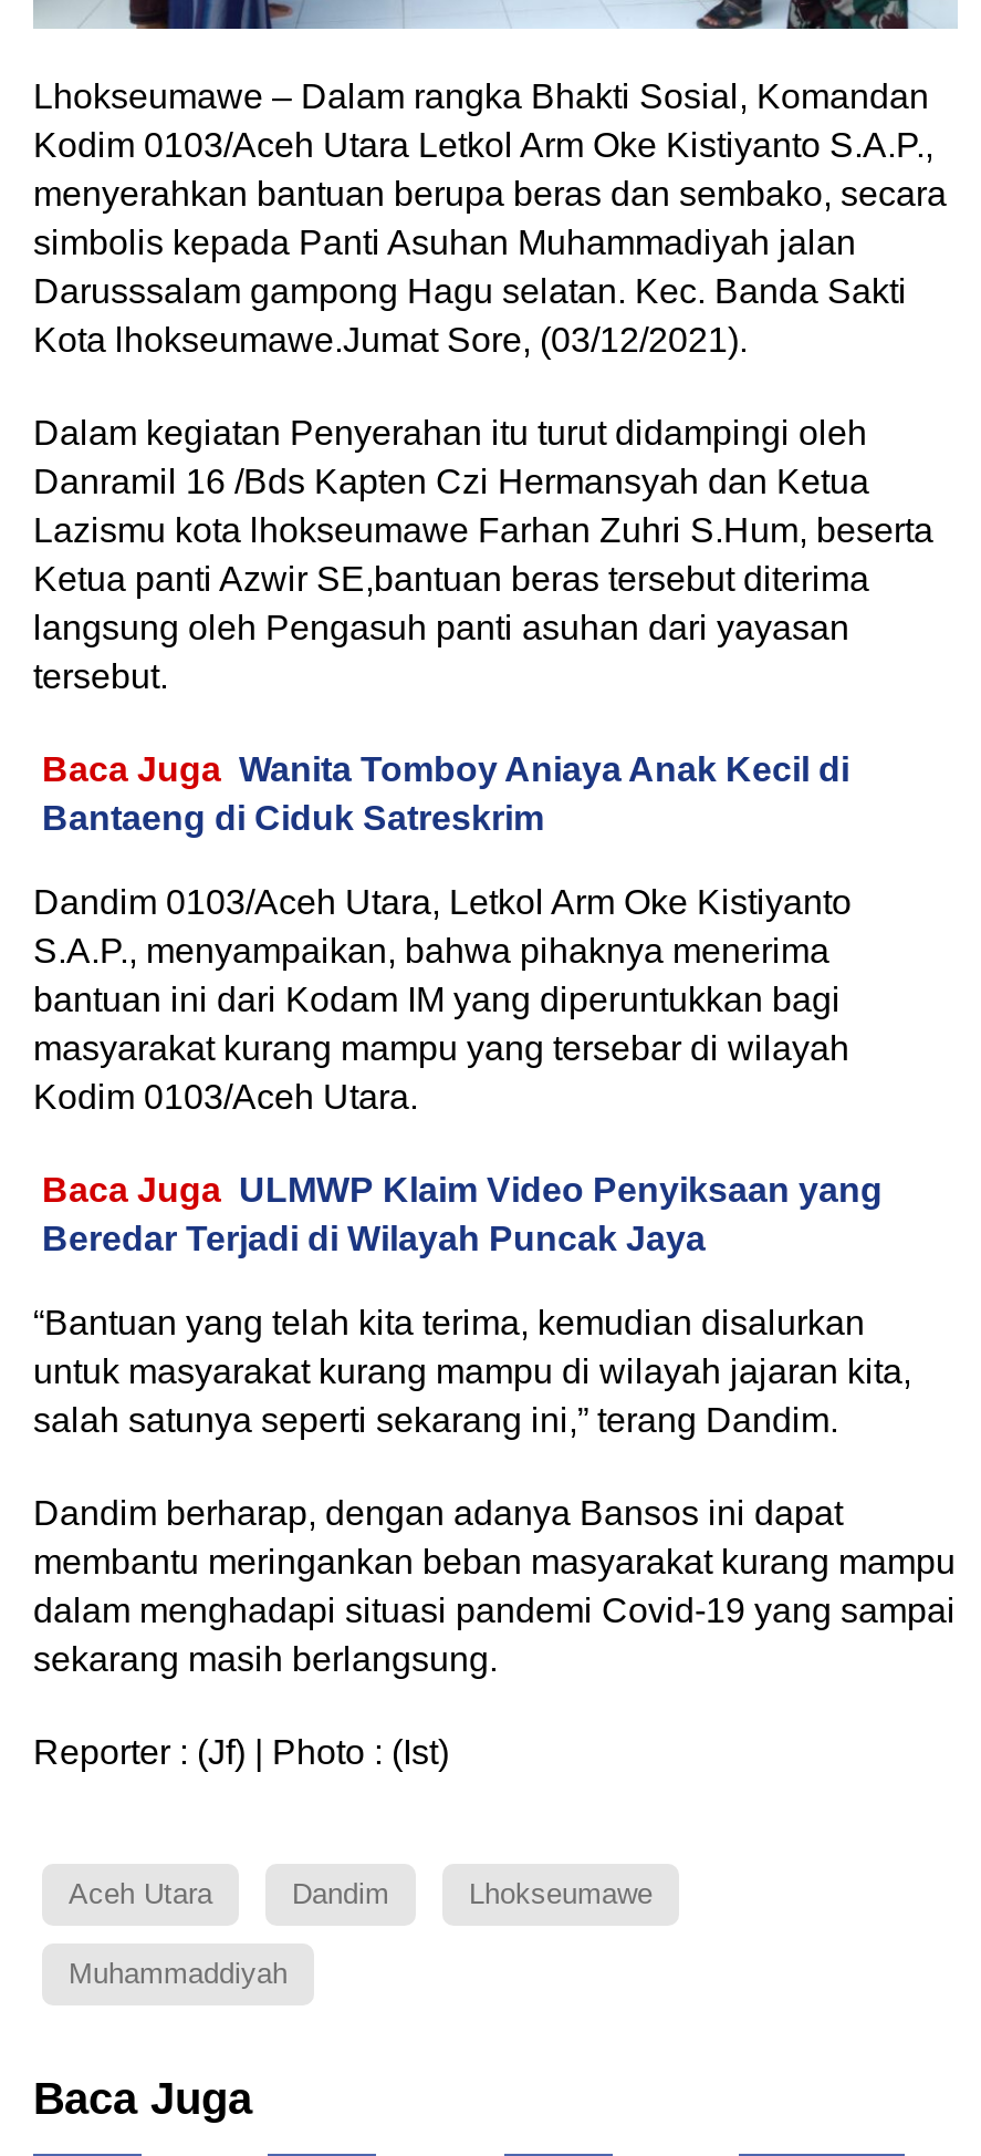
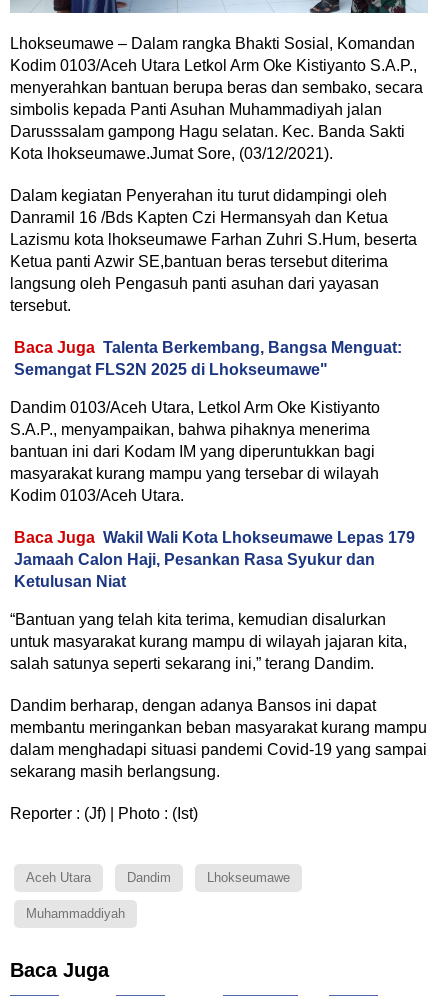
- Baca Juga Wanita Tomboy Aniaya Anak Kecil di
- Bantaeng di Ciduk Satreskrim
+ Baca Juga Talenta Berkembang, Bangsa Menguat:
+ Semangat FLS2N 2025 di Lhokseumawe"

- Baca Juga ULMWP Klaim Video Penyiksaan yang
- Beredar Terjadi di Wilayah Puncak Jaya
+ Baca Juga Wakil Wali Kota Lhokseumawe Lepas 179
+ Jamaah Calon Haji, Pesankan Rasa Syukur dan
+ Ketulusan Niat
